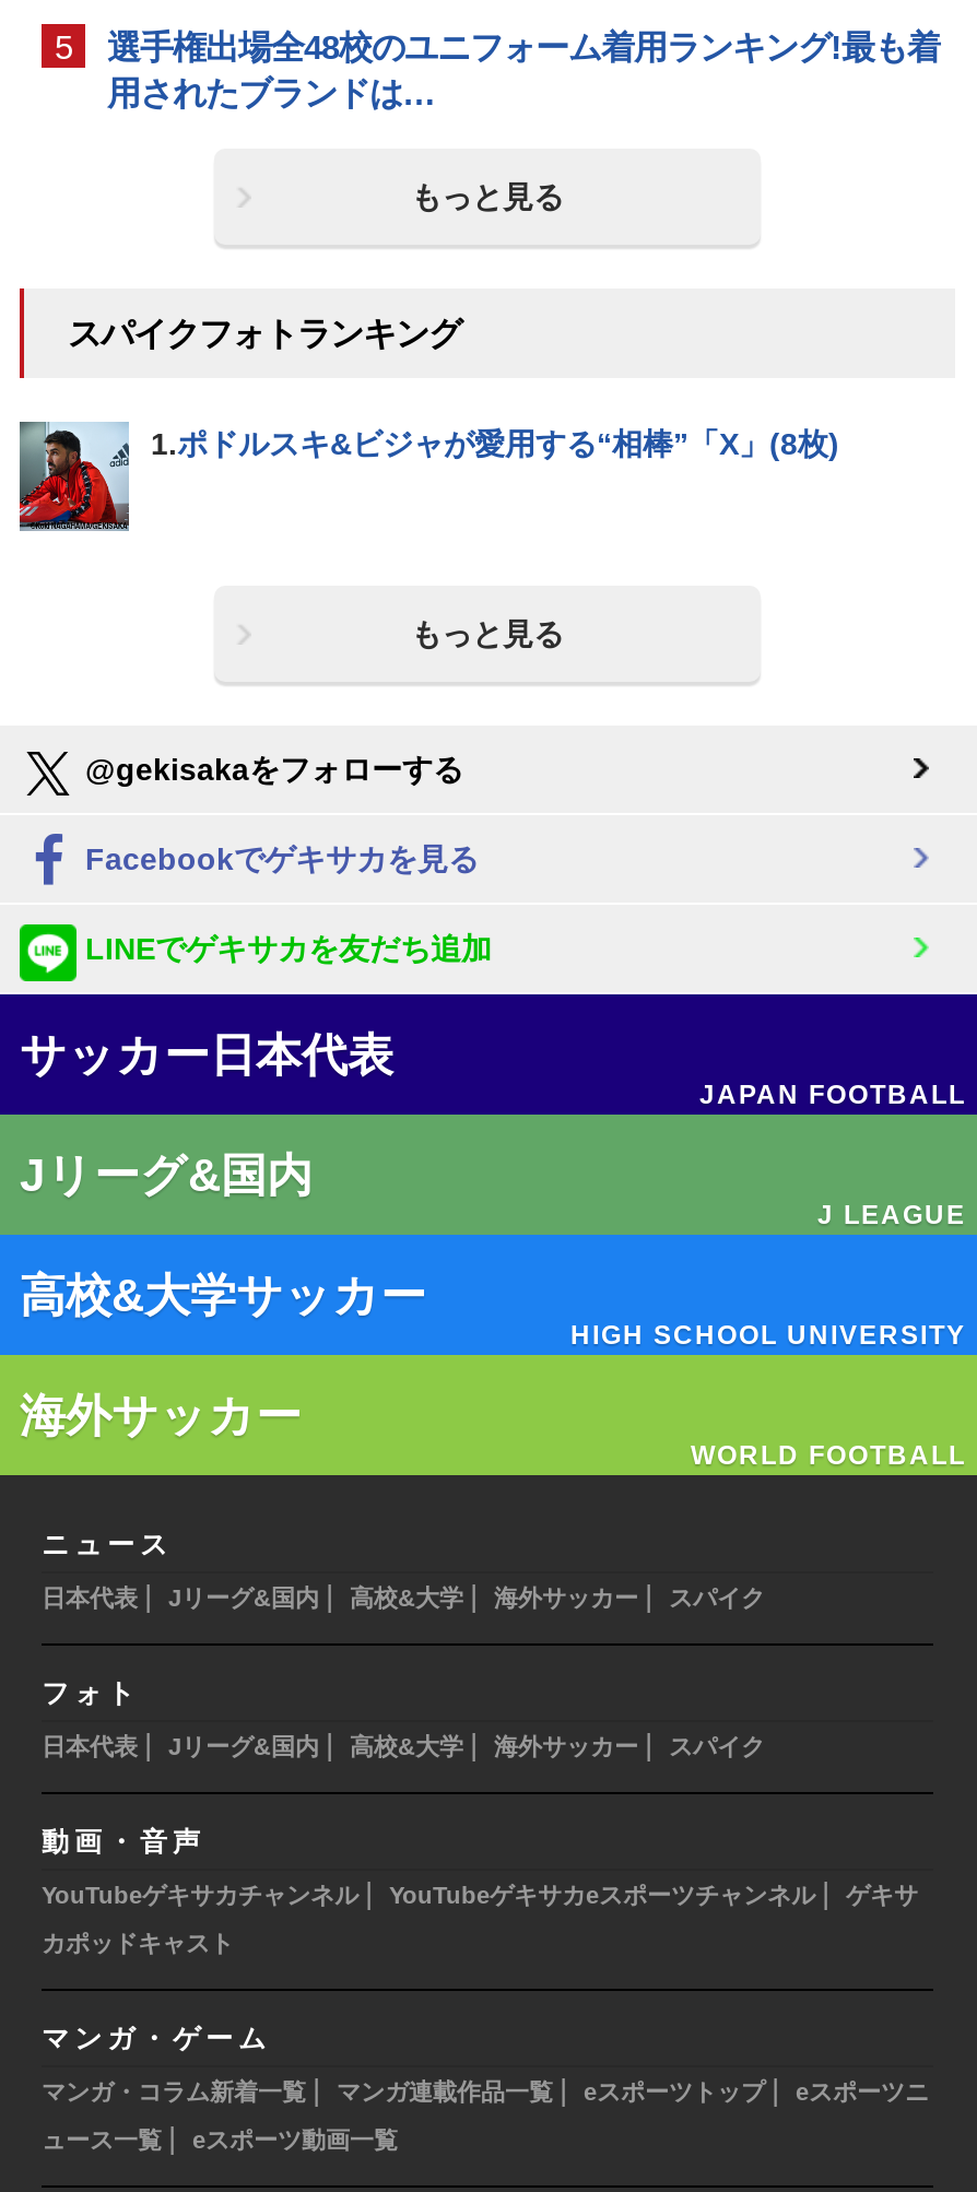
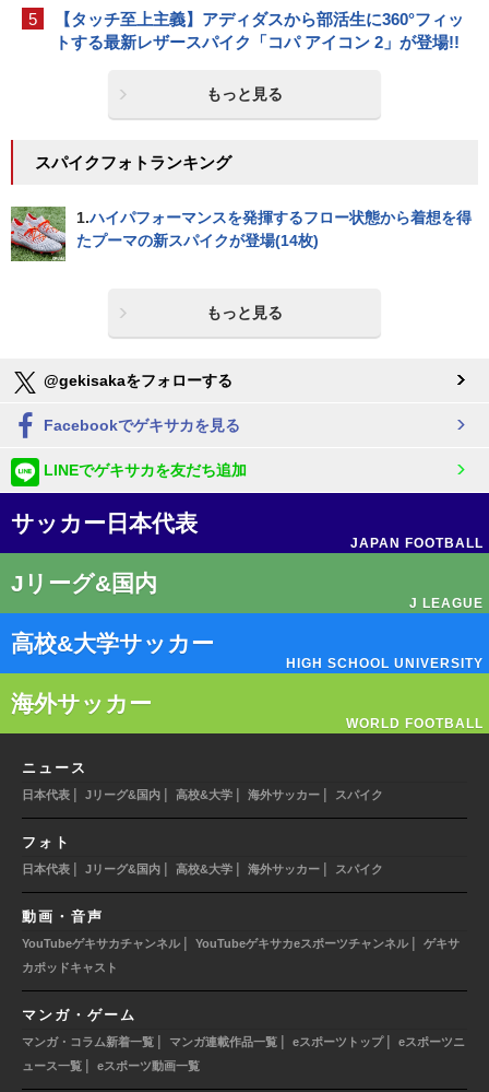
- 選手権出場全48校のユニフォーム着用ランキング!最も着
- 用されたブランドは…
+ 【タッチ至上主義】アディダスから部活生に360°フィッ
+ トする最新レザースパイク「コパ アイコン 2」が登場!!

- [image]
- 1.ポドルスキ&ビジャが愛用する“相棒”「X」(8枚)
+ [image]
+ 1.ハイパフォーマンスを発揮するフロー状態から着想を得
+ たプーマの新スパイクが登場(14枚)
